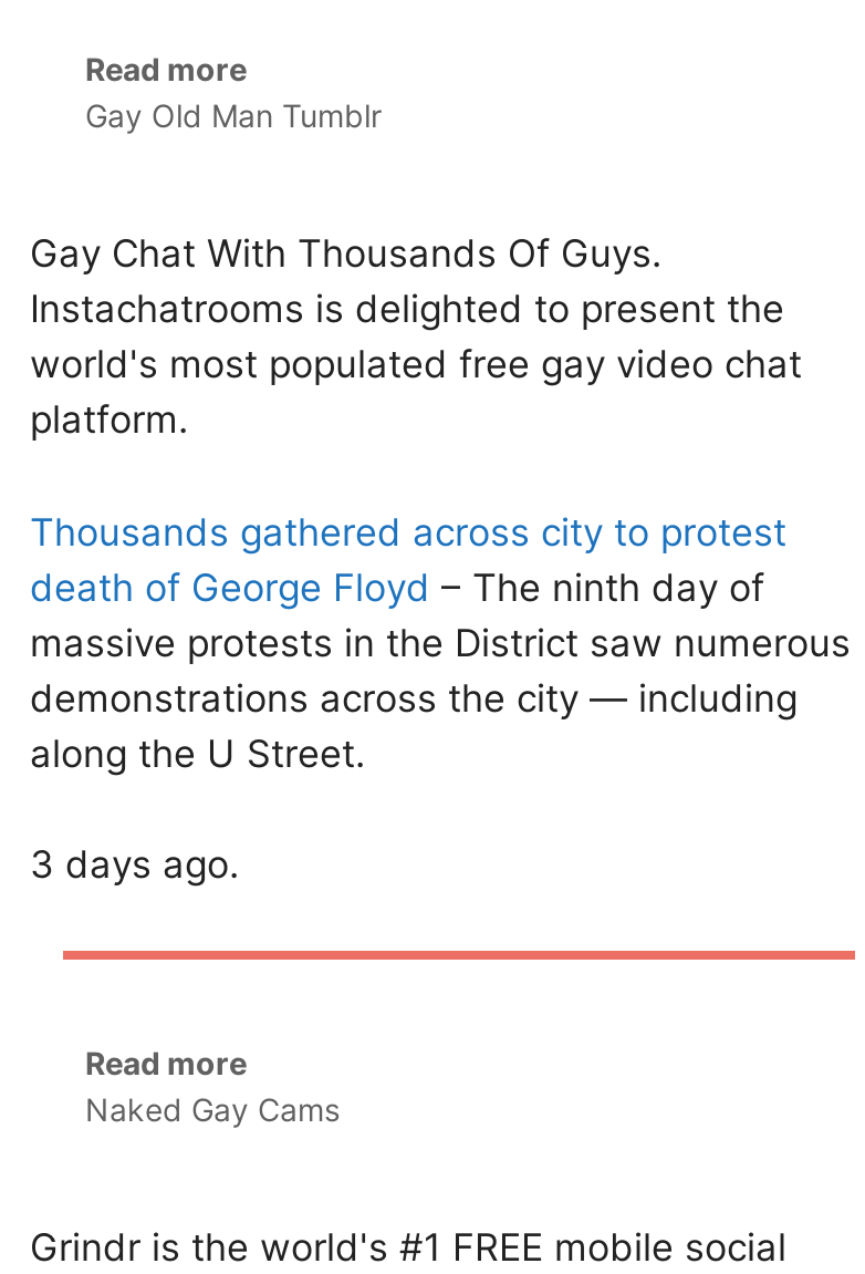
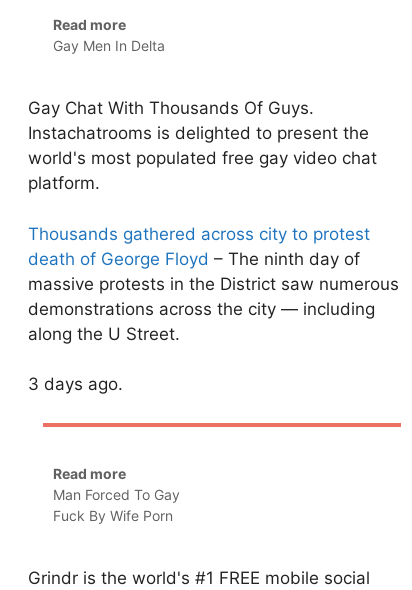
- Gay Old Man Tumblr
+ Gay Men In Delta

- Naked Gay Cams
+ Man Forced To Gay
+ Fuck By Wife Porn
